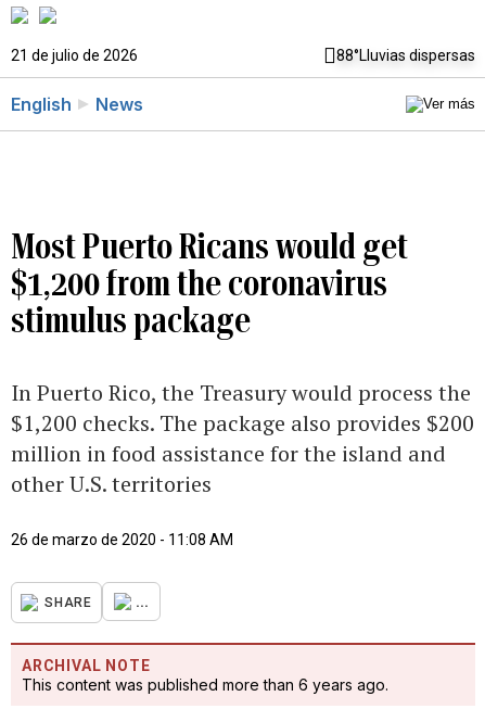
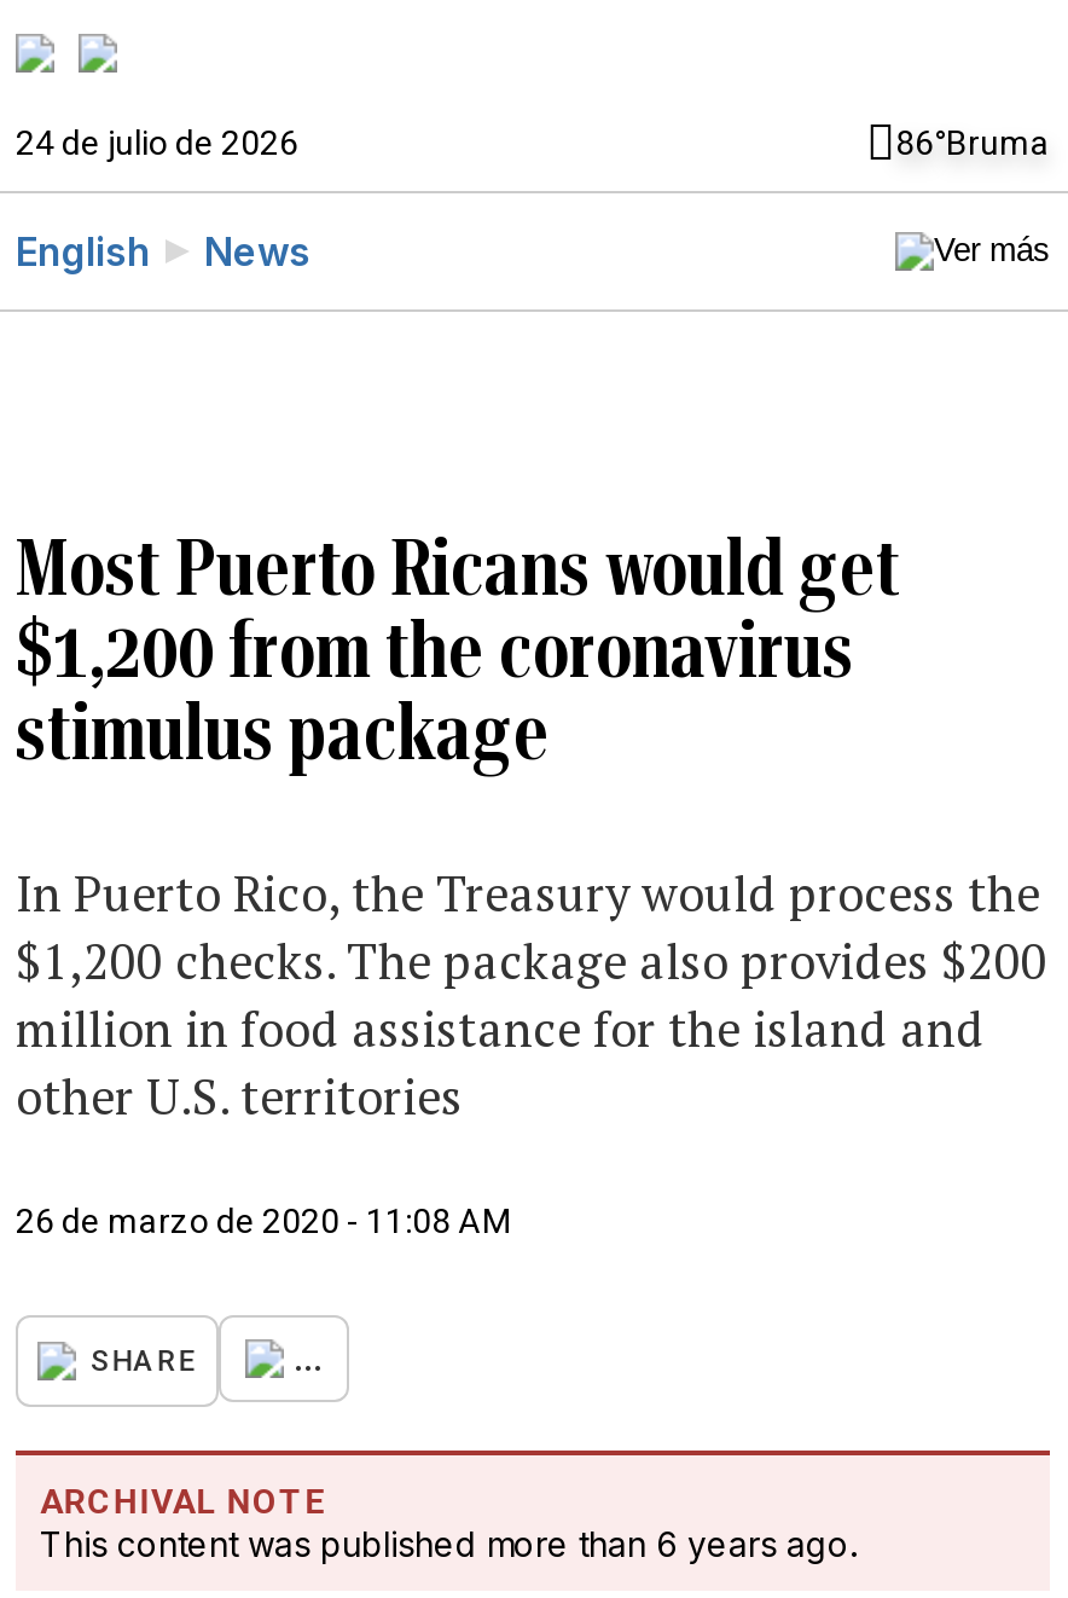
- 21 de julio de 2026
- 88°Lluvias dispersas
+ 24 de julio de 2026
+ 86°Bruma
